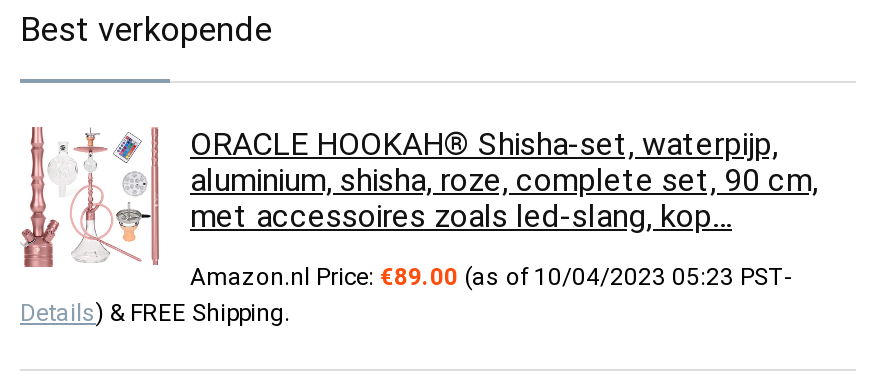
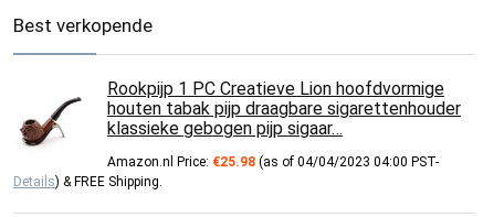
- [image]
- ORACLE HOOKAH® Shisha-set, waterpijp,
- aluminium, shisha, roze, complete set, 90 cm,
- met accessoires zoals led-slang, kop…
+ [image]
+ Rookpijp 1 PC Creatieve Lion hoofdvormige
+ houten tabak pijp draagbare sigarettenhouder
+ klassieke gebogen pijp sigaar…

- Amazon.nl Price: €89.00 (as of 10/04/2023 05:23 PST-
+ Amazon.nl Price: €25.98 (as of 04/04/2023 04:00 PST-
